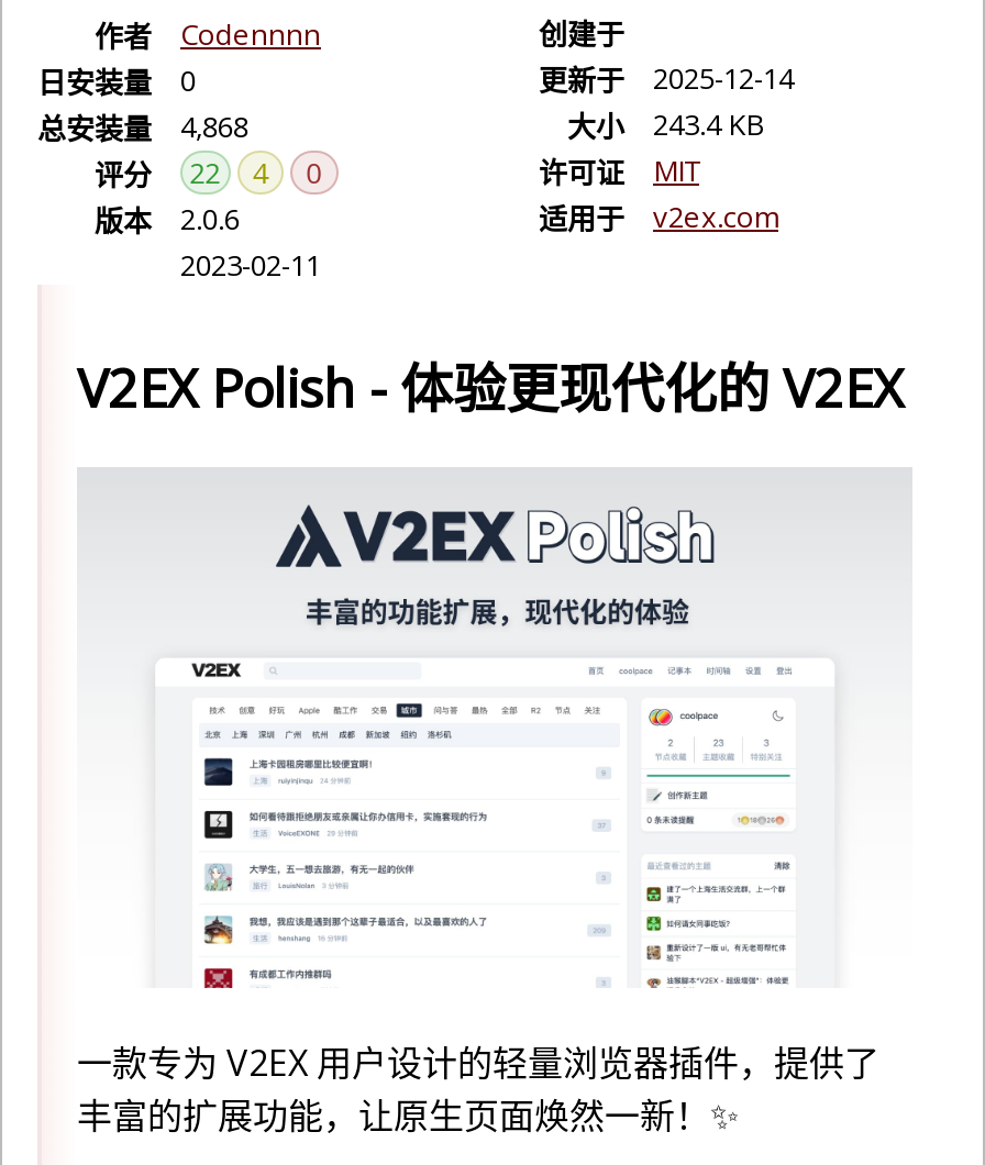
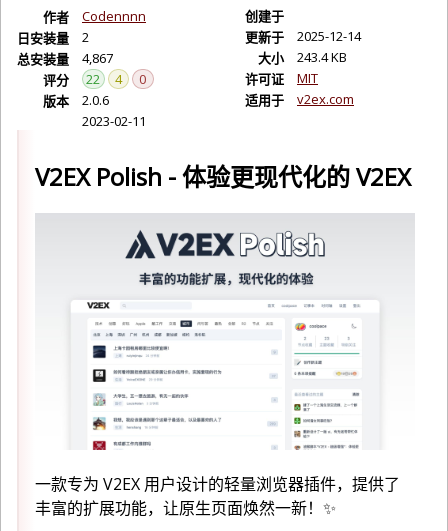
- 日安装量 0
+ 日安装量 2

- 总安装量 4,868
+ 总安装量 4,867
